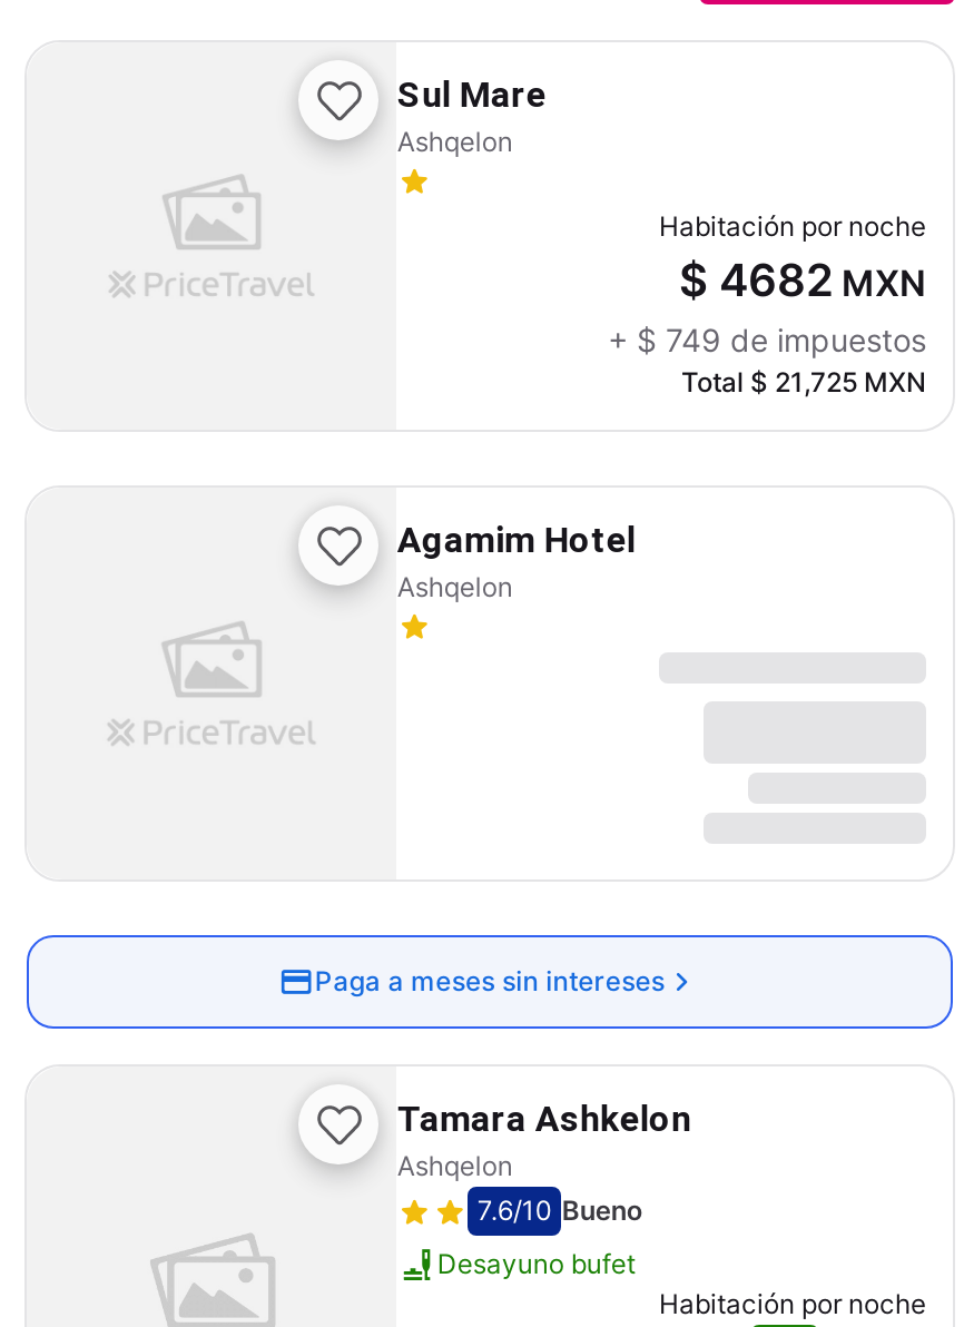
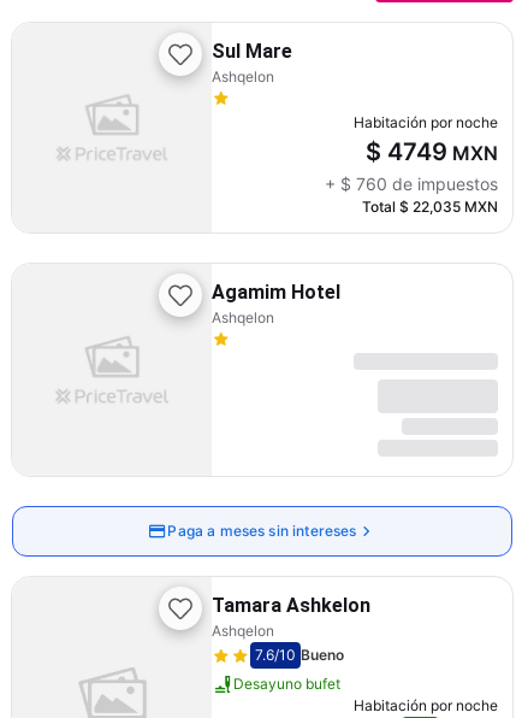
- $ 4682 MXN
+ $ 4749 MXN

- + $ 749 de impuestos
+ + $ 760 de impuestos

- Total $ 21,725 MXN
+ Total $ 22,035 MXN
